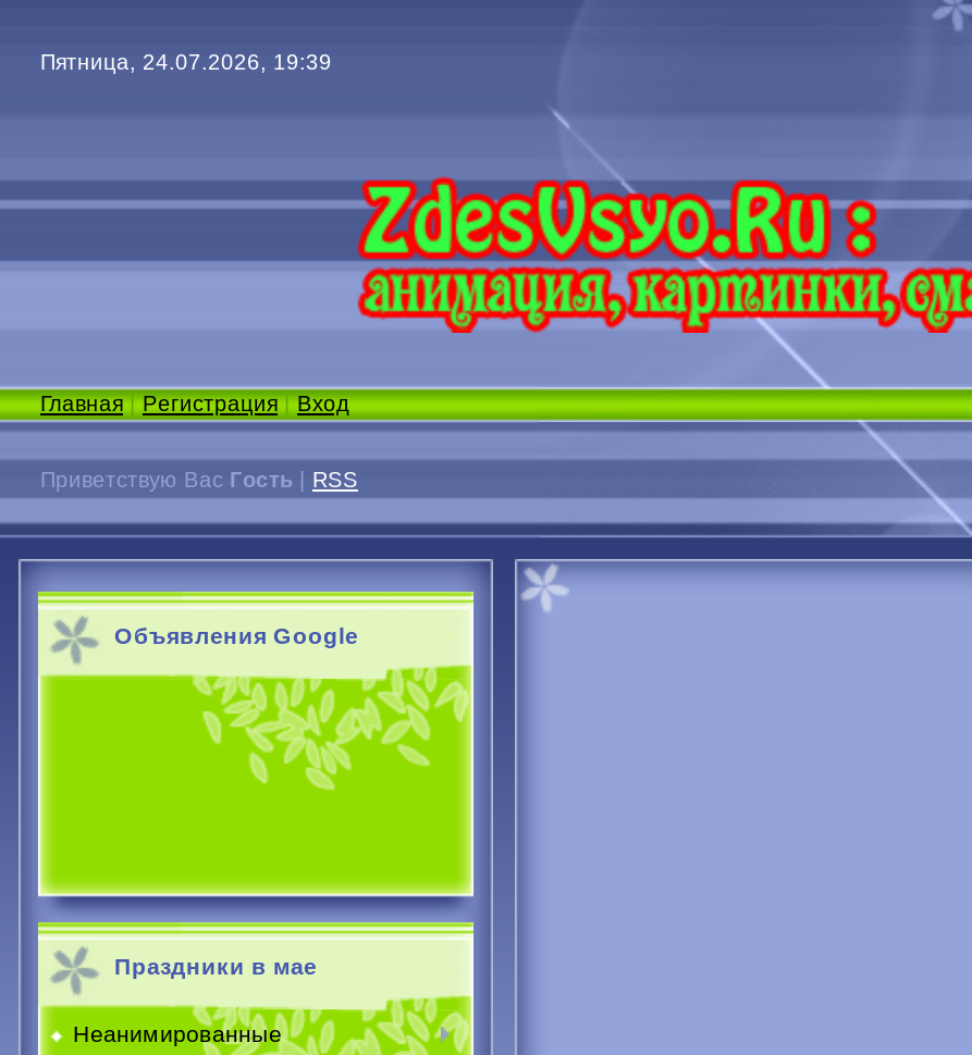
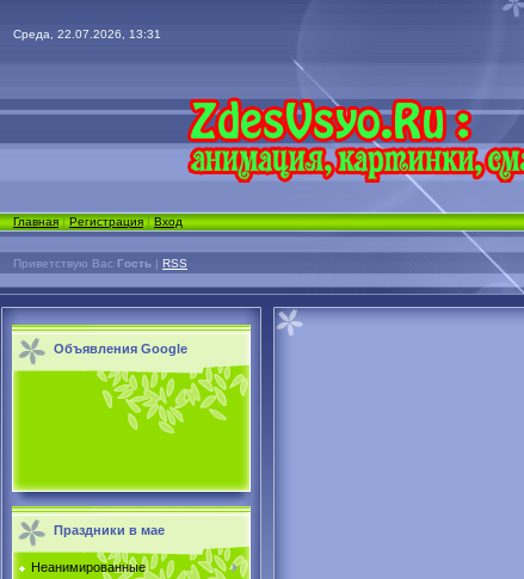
- Пятница, 24.07.2026, 19:39
+ Среда, 22.07.2026, 13:31
